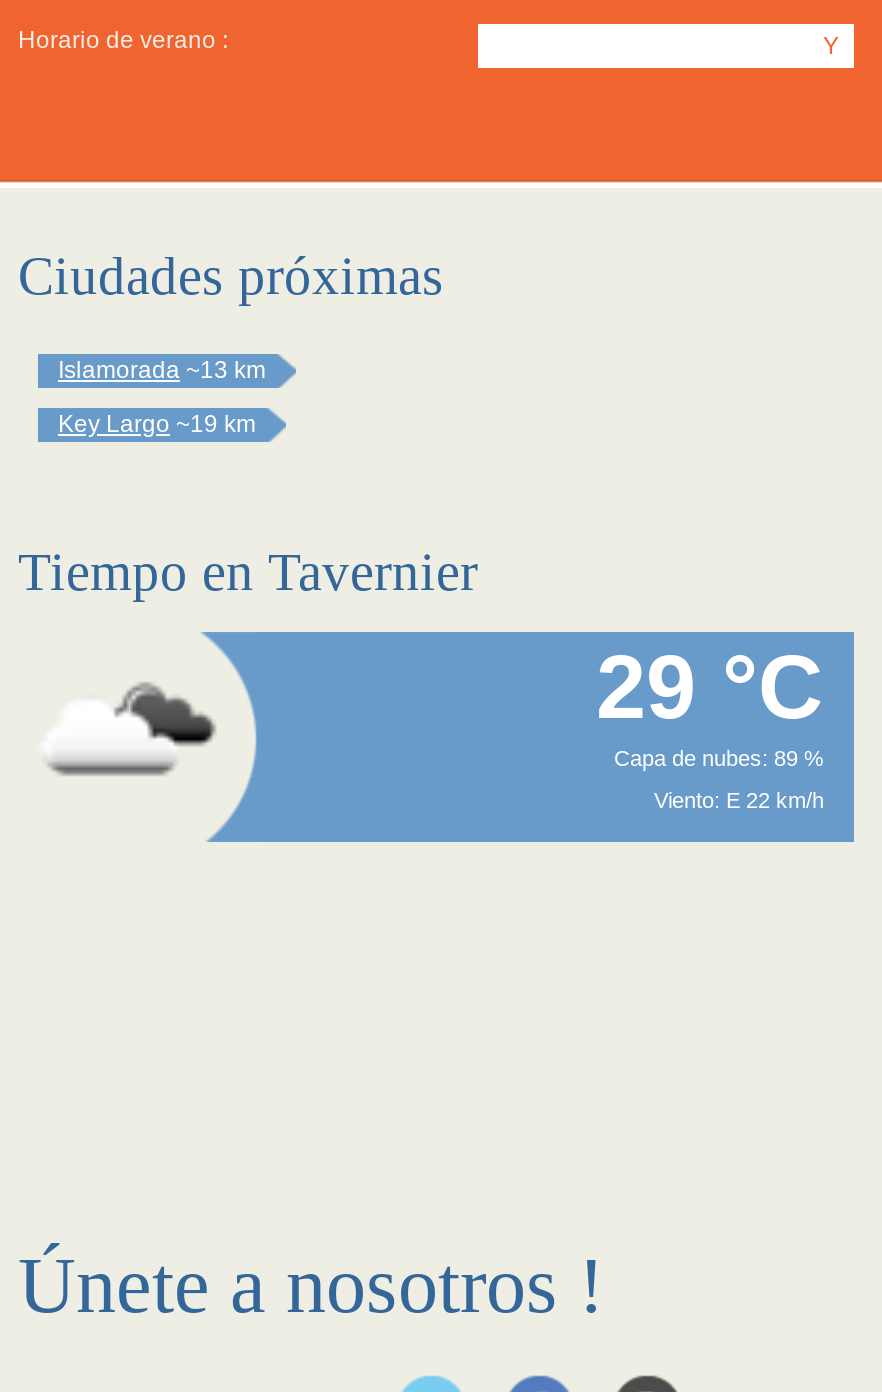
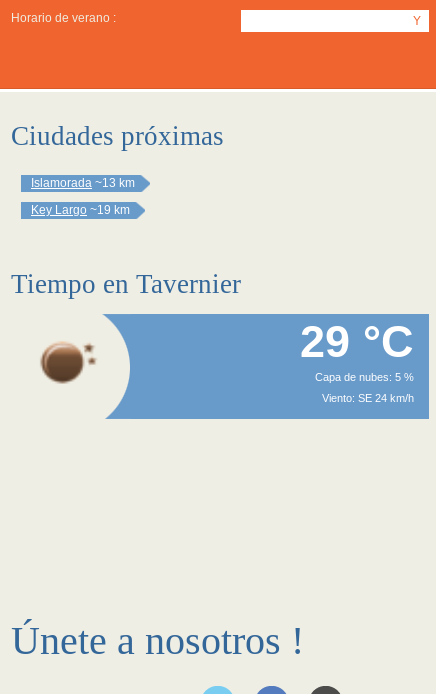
- [image]
+ [image]

- Capa de nubes: 89 %
+ Capa de nubes: 5 %

- Viento: E 22 km/h
+ Viento: SE 24 km/h
